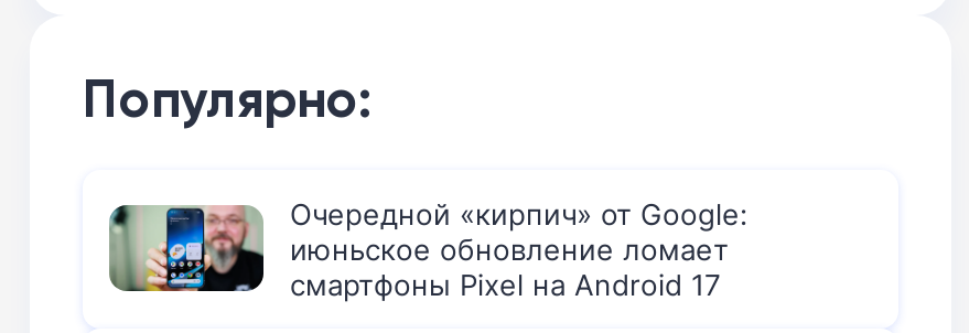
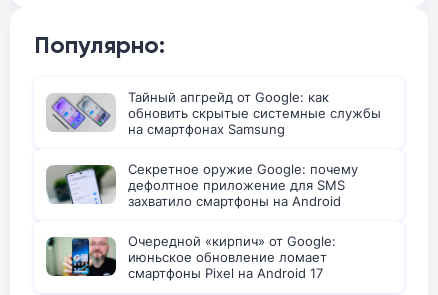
+ [image]

+ [image]
+ Тайный апгрейд от Google: как
+ обновить скрытые системные службы
+ на смартфонах Samsung
+ Секретное оружие Google: почему
+ дефолтное приложение для SMS
+ захватило смартфоны на Android
